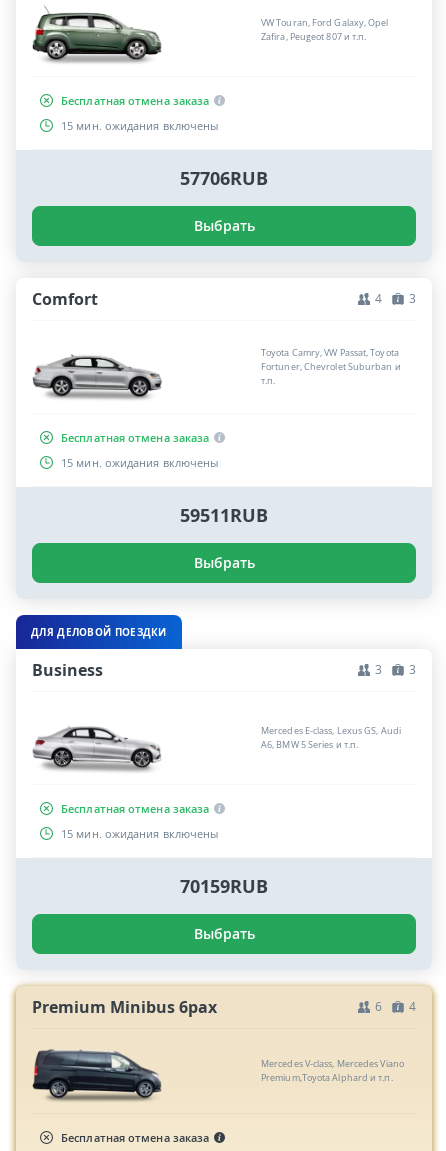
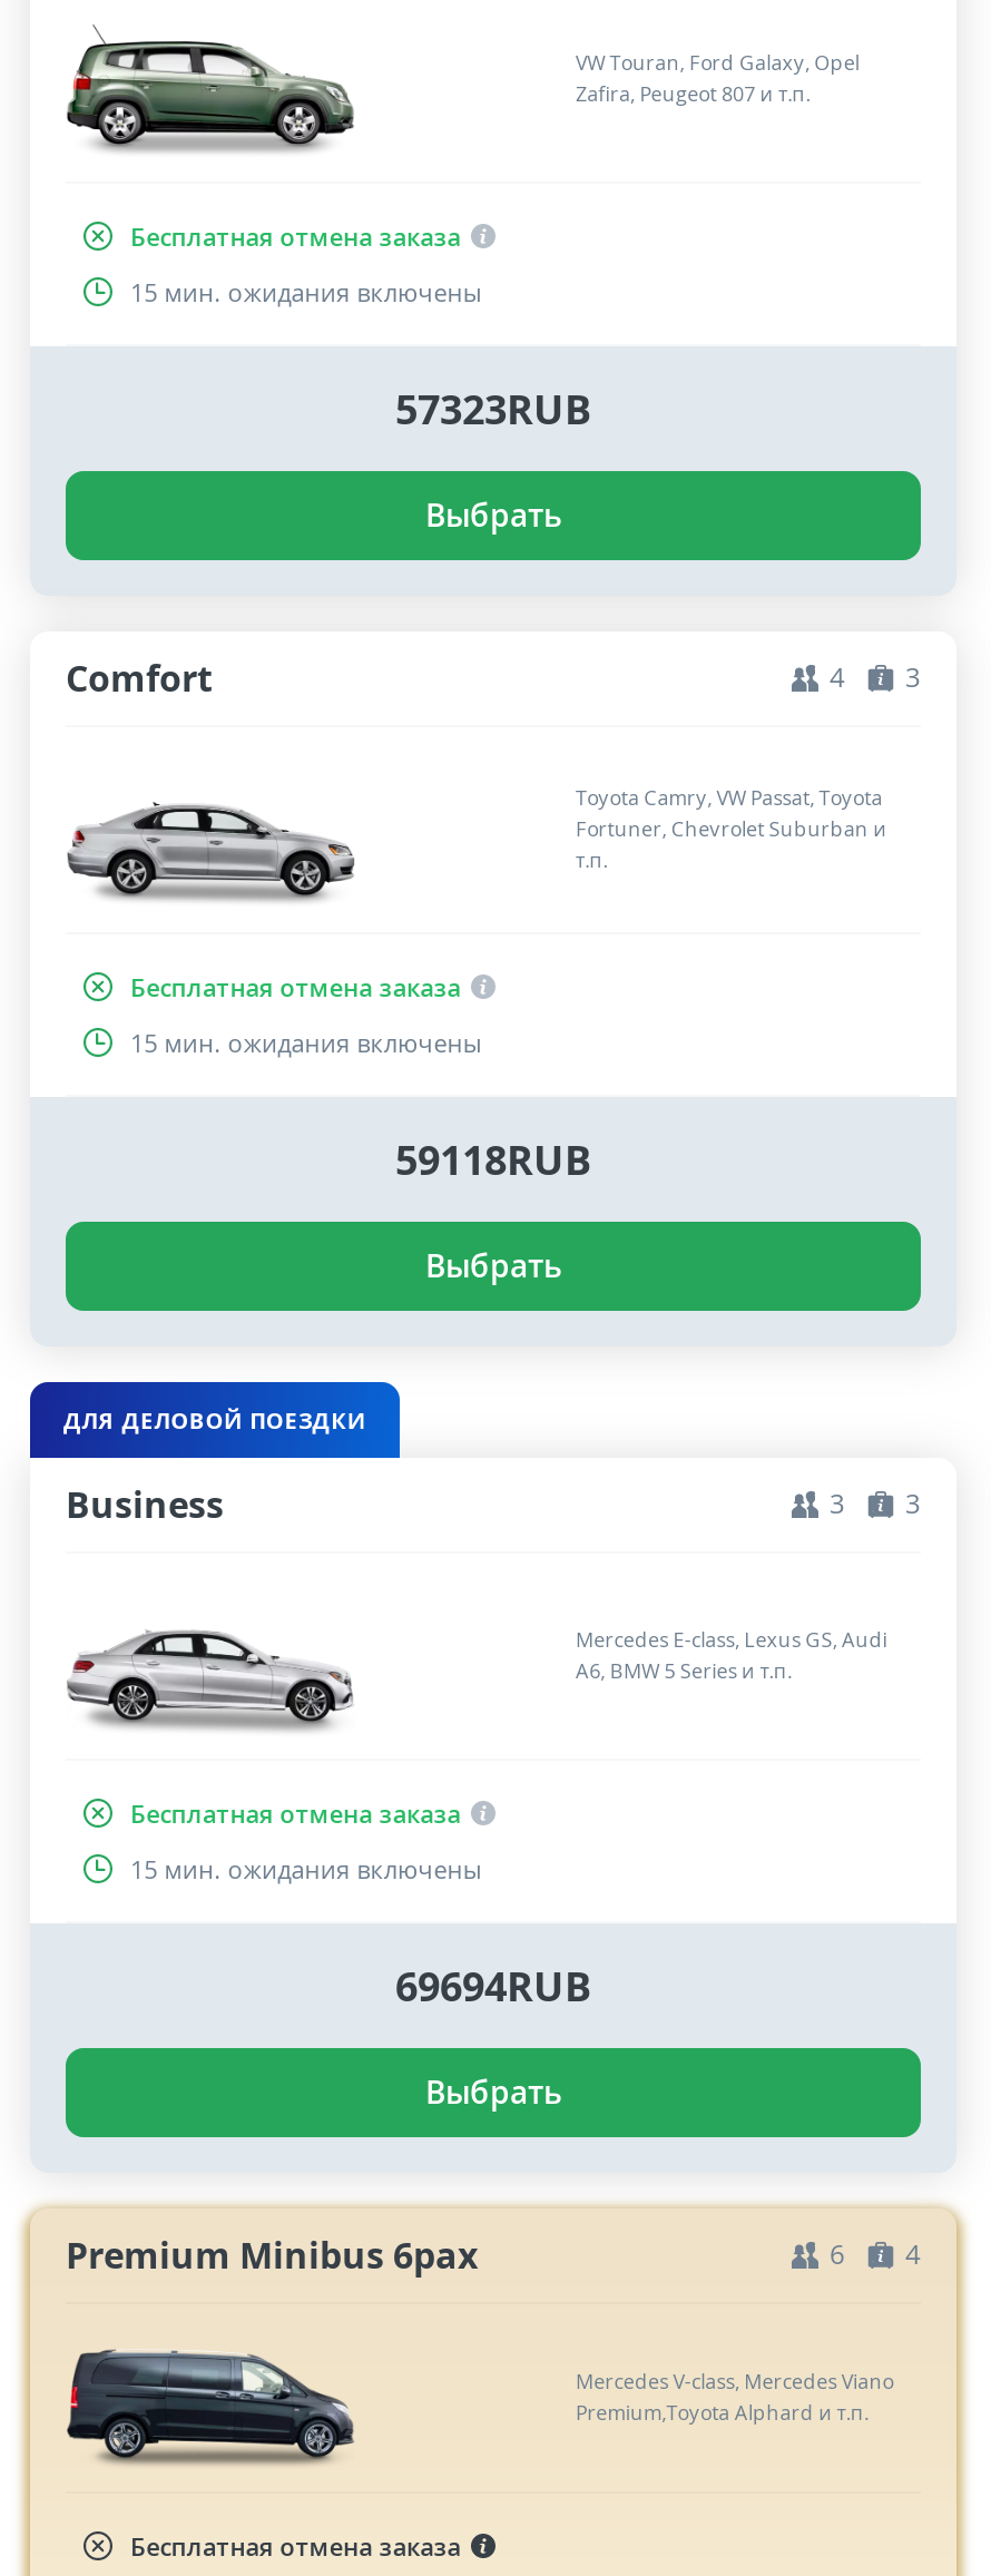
- 57706RUB
+ 57323RUB

- 59511RUB
+ 59118RUB

- 70159RUB
+ 69694RUB
